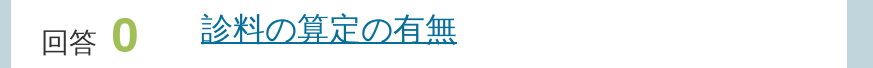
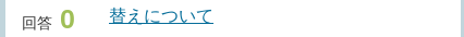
- 診料の算定の有無
+ 替えについて
